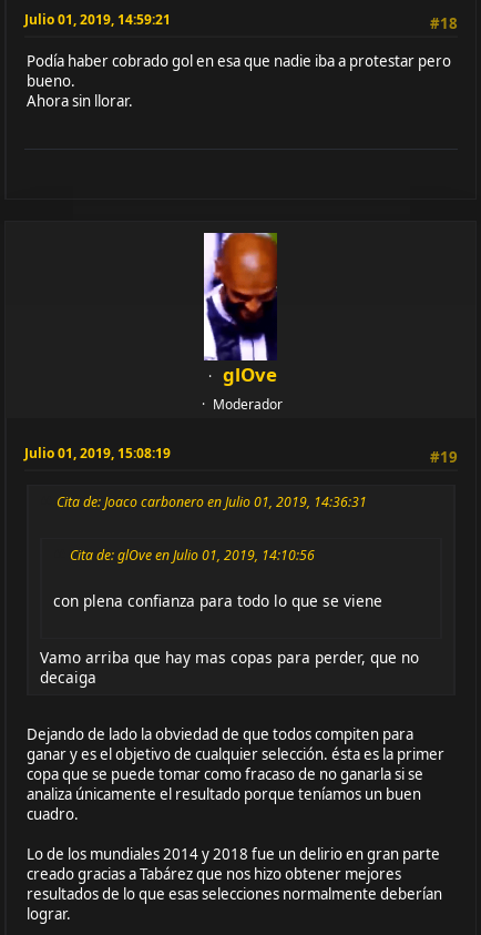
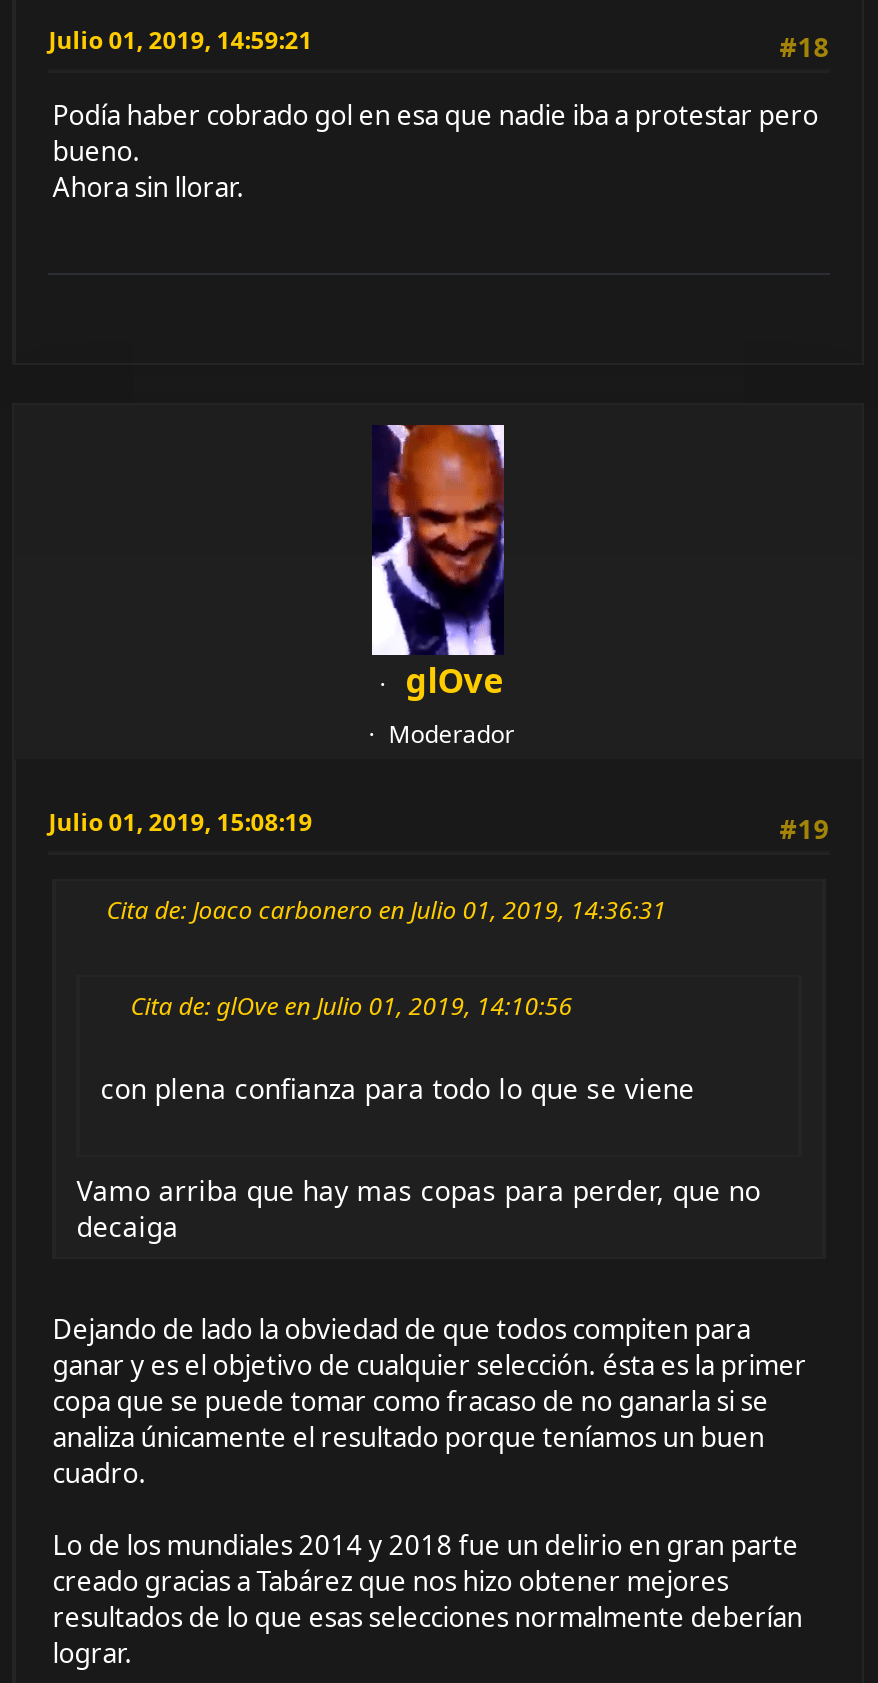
- [image]
+ [image]
